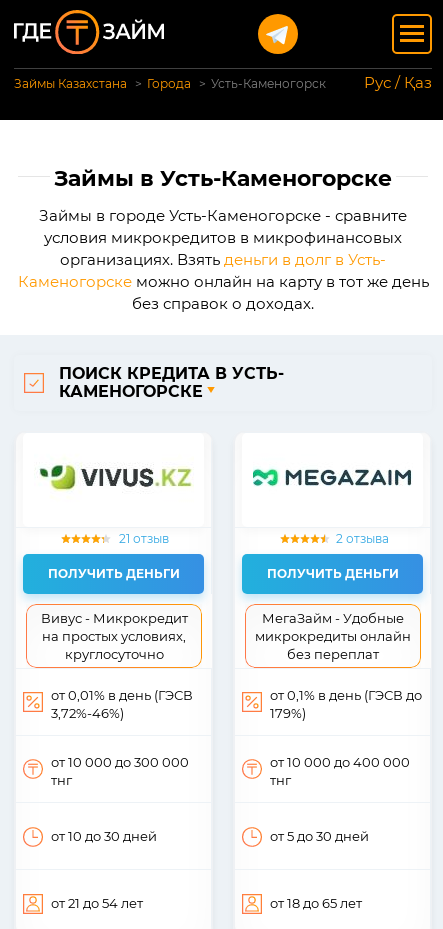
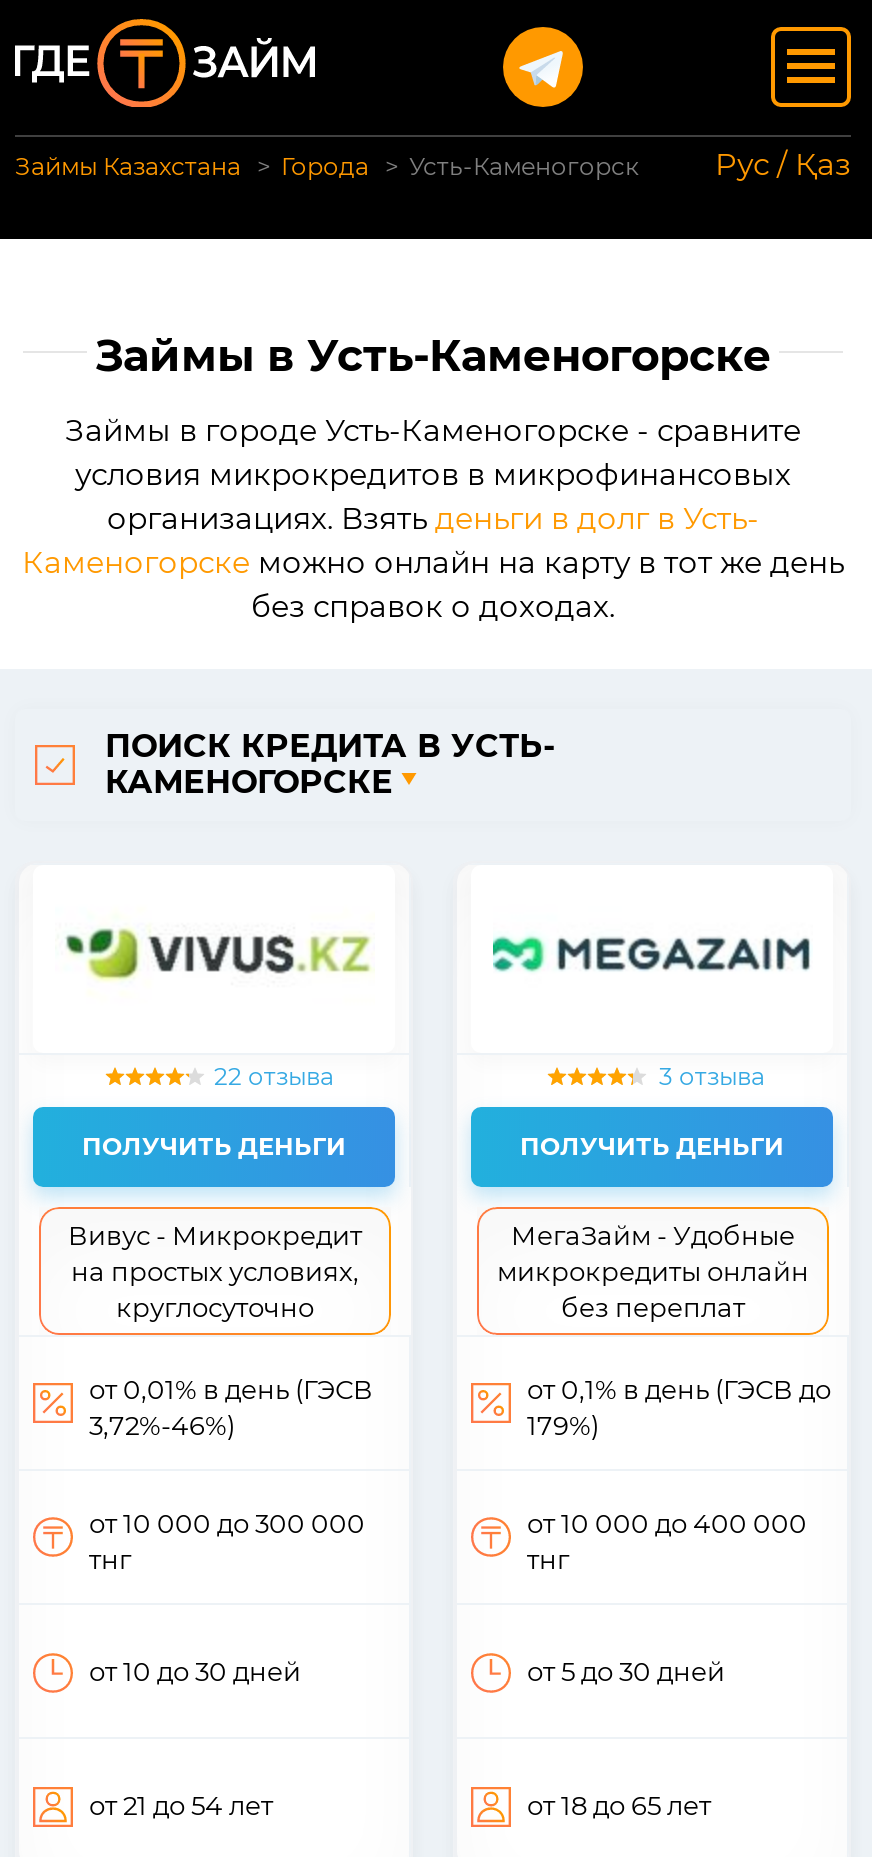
- 21 отзыв
+ 22 отзыва

- 2 отзыва
+ 3 отзыва
